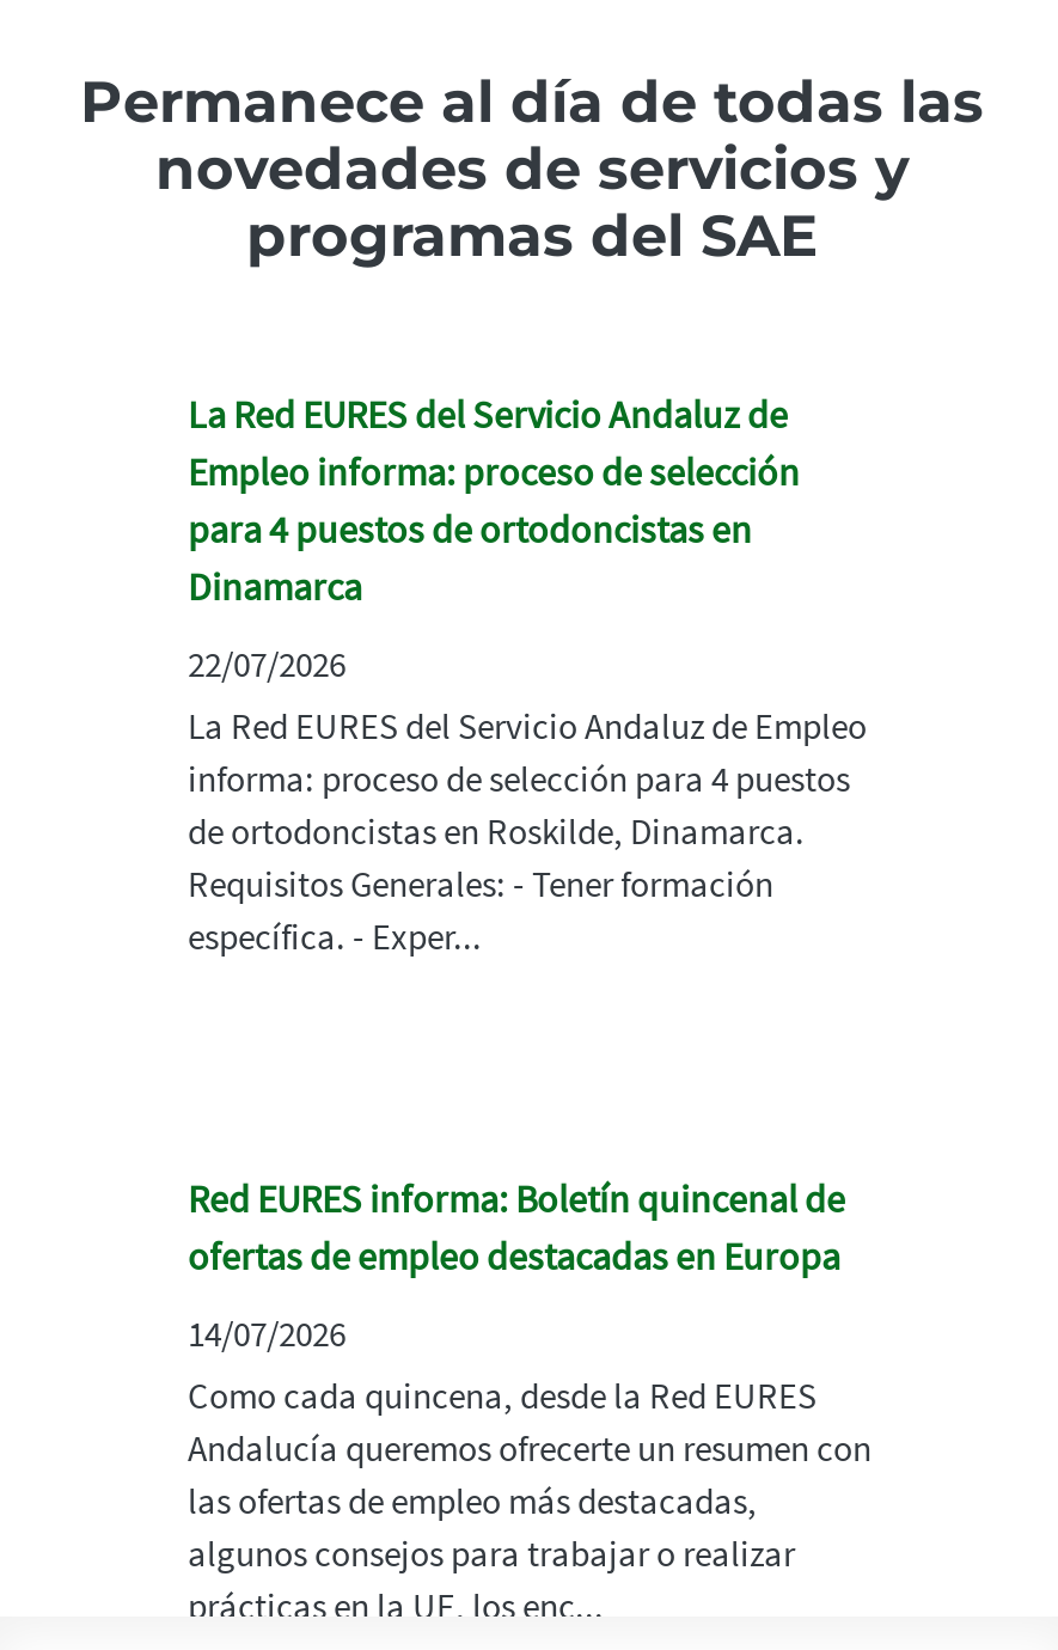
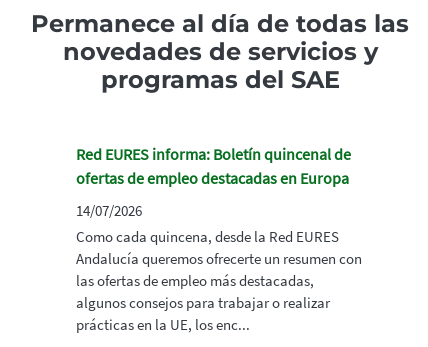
- La Red EURES del Servicio Andaluz de
- Empleo informa: proceso de selección
- para 4 puestos de ortodoncistas en
- Dinamarca
- 22/07/2026
- La Red EURES del Servicio Andaluz de Empleo
- informa: proceso de selección para 4 puestos
- de ortodoncistas en Roskilde, Dinamarca.
- Requisitos Generales: - Tener formación
- específica. - Exper...
